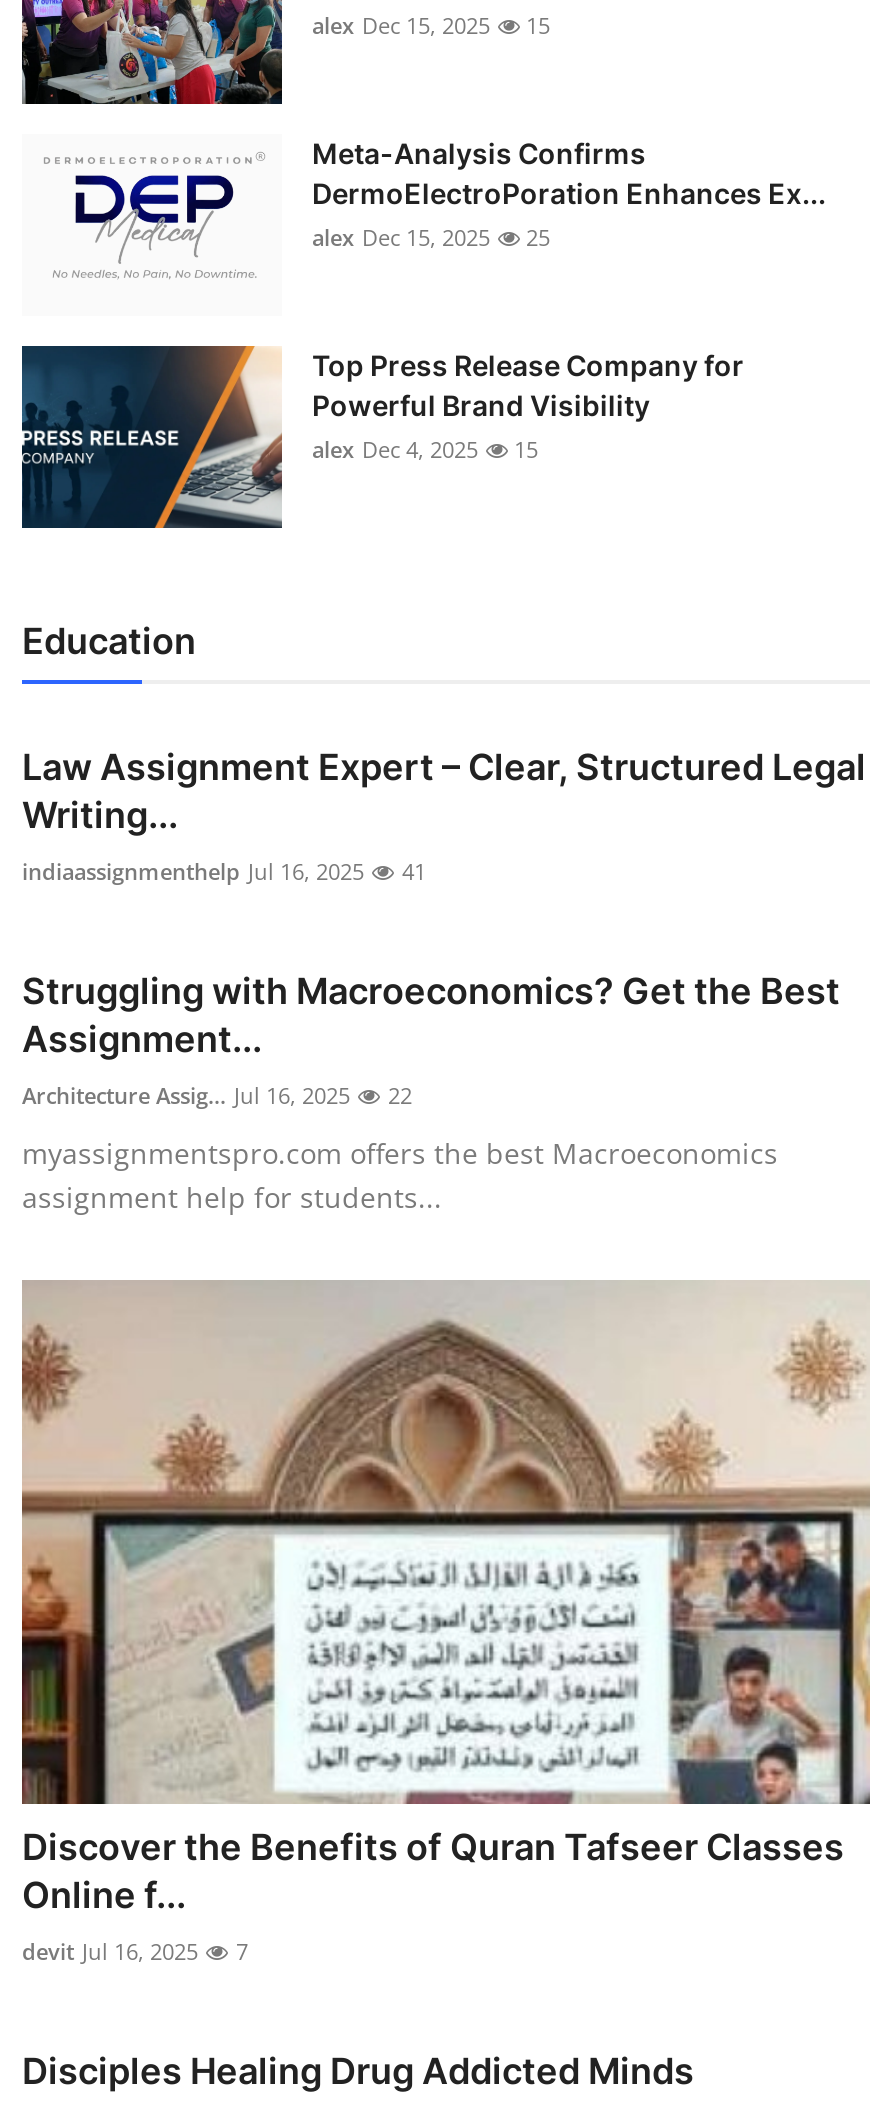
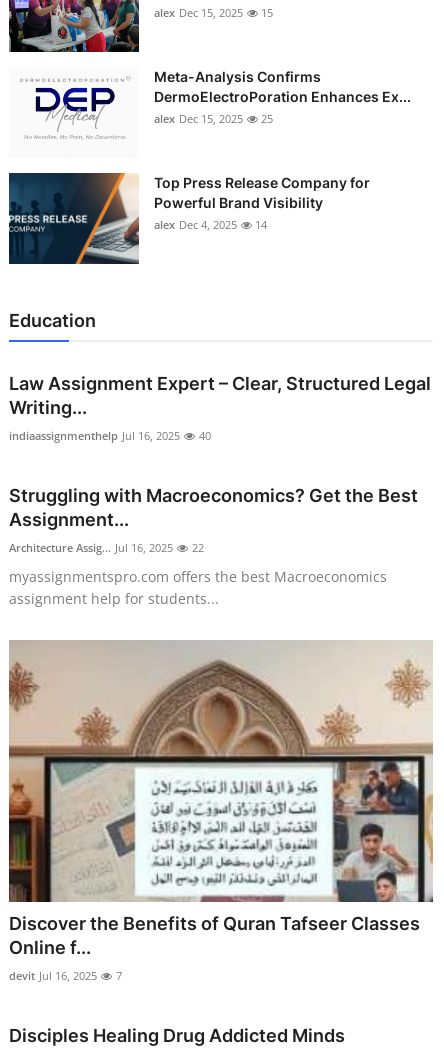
- alex Dec 4, 2025 15
+ alex Dec 4, 2025 14

- indiaassignmenthelp Jul 16, 2025 41
+ indiaassignmenthelp Jul 16, 2025 40
